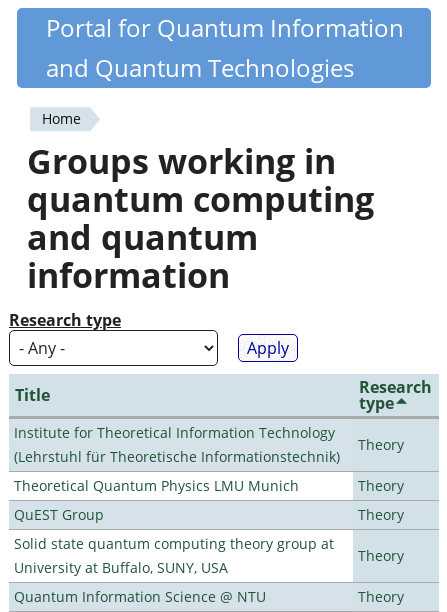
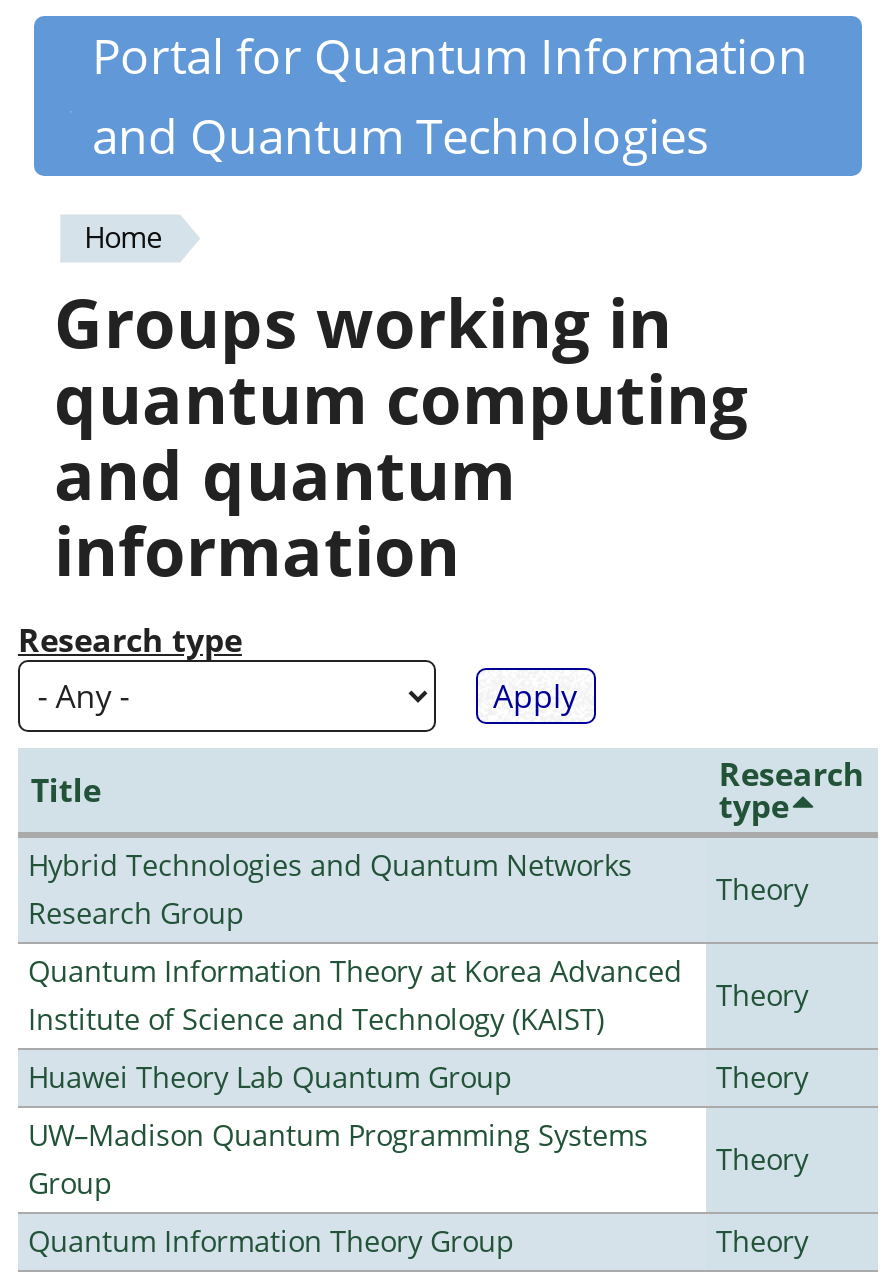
- Institute for Theoretical Information Technology
- (Lehrstuhl für Theoretische Informationstechnik)
+ Hybrid Technologies and Quantum Networks
+ Research Group

- Theoretical Quantum Physics LMU Munich
+ Quantum Information Theory at Korea Advanced
+ Institute of Science and Technology (KAIST)

- QuEST Group
+ Huawei Theory Lab Quantum Group

- Solid state quantum computing theory group at
- University at Buffalo, SUNY, USA
+ UW–Madison Quantum Programming Systems
+ Group

- Quantum Information Science @ NTU
+ Quantum Information Theory Group
